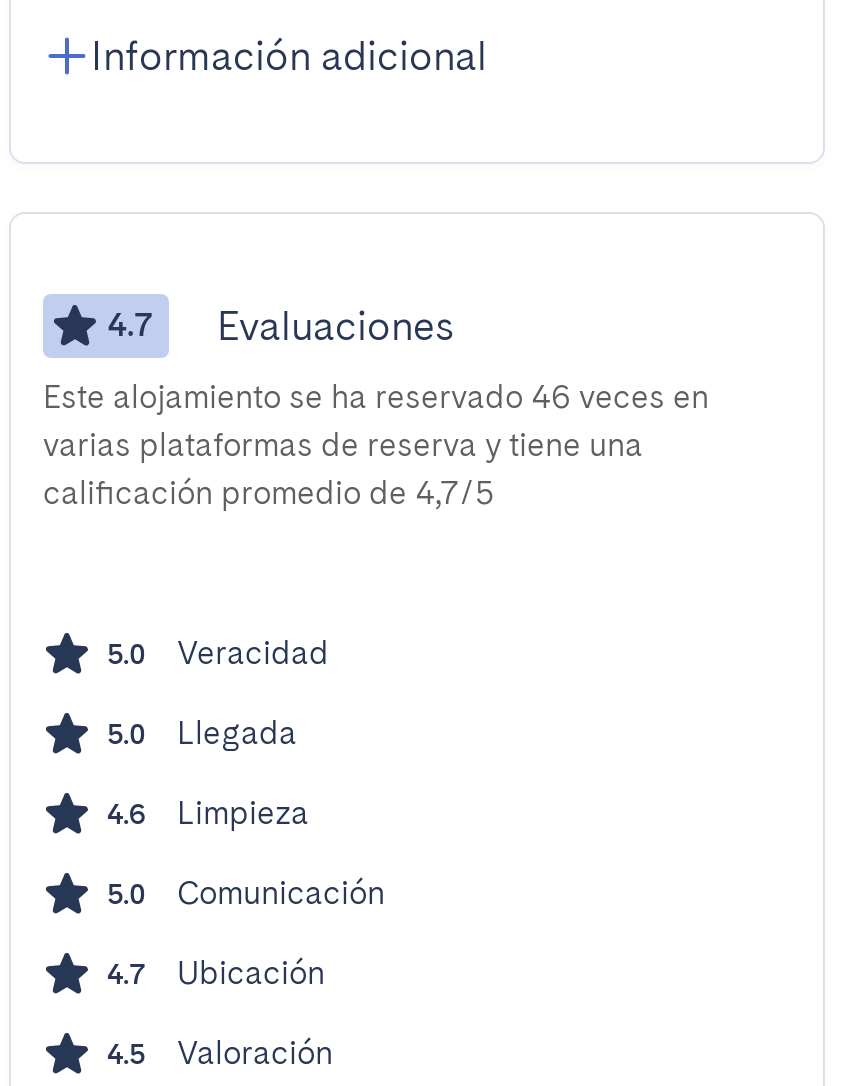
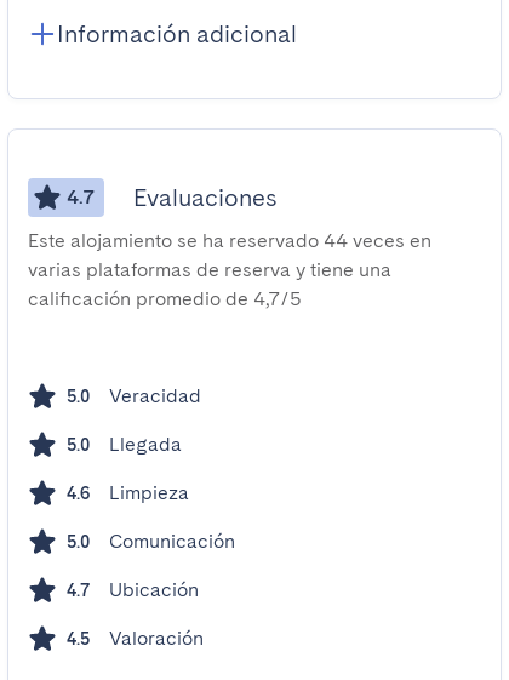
- Este alojamiento se ha reservado 46 veces en
+ Este alojamiento se ha reservado 44 veces en
